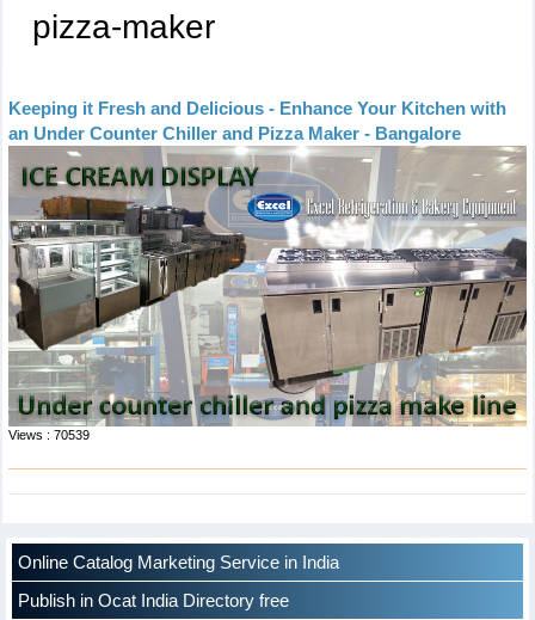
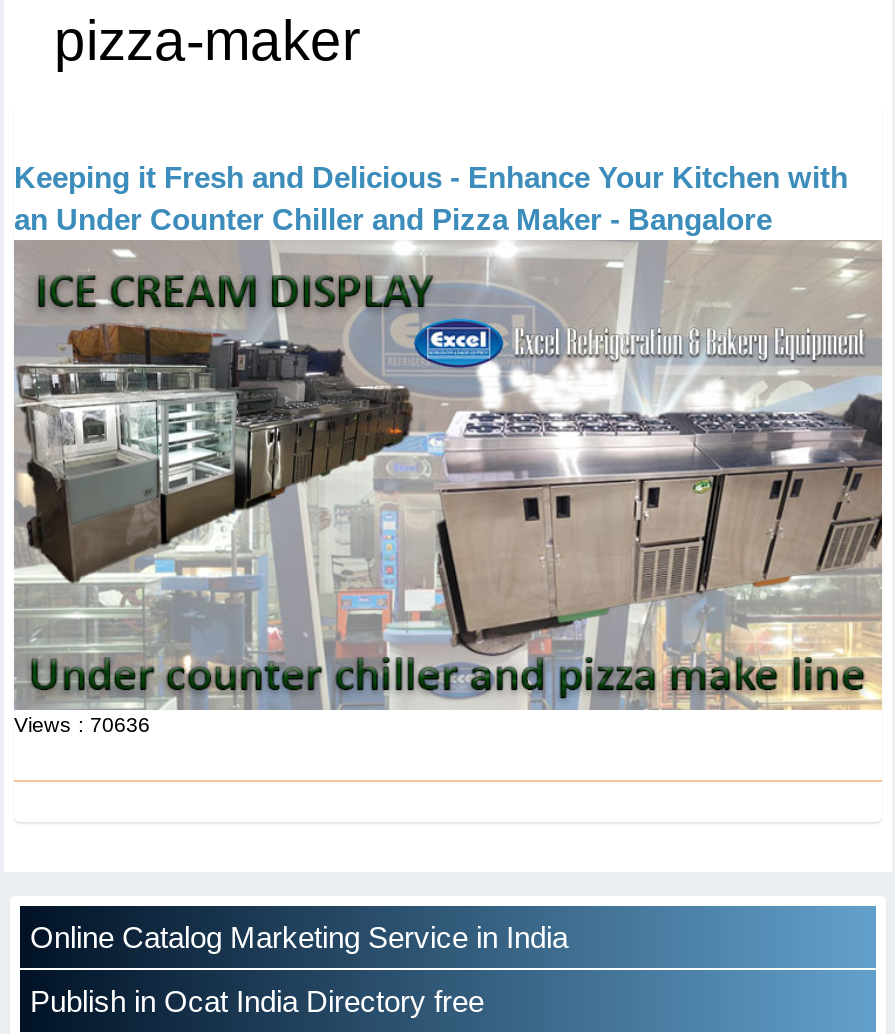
- Views : 70539
+ Views : 70636
